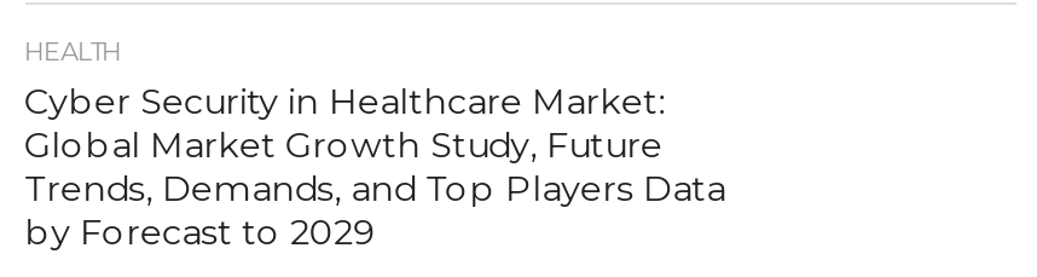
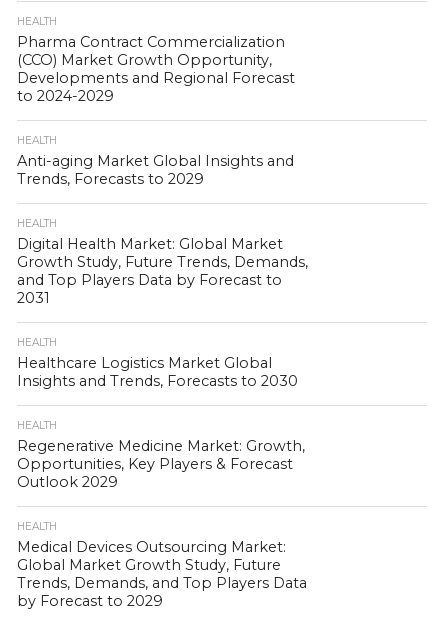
- Cyber Security in Healthcare Market:
+ Pharma Contract Commercialization
+ (CCO) Market Growth Opportunity,
+ Developments and Regional Forecast
+ to 2024-2029
+ HEALTH
+ Anti-aging Market Global Insights and
+ Trends, Forecasts to 2029
+ HEALTH
+ Digital Health Market: Global Market
+ Growth Study, Future Trends, Demands,
+ and Top Players Data by Forecast to
+ 2031
+ HEALTH
+ Healthcare Logistics Market Global
+ Insights and Trends, Forecasts to 2030
+ HEALTH
+ Regenerative Medicine Market: Growth,
+ Opportunities, Key Players & Forecast
+ Outlook 2029
+ HEALTH
+ Medical Devices Outsourcing Market:
